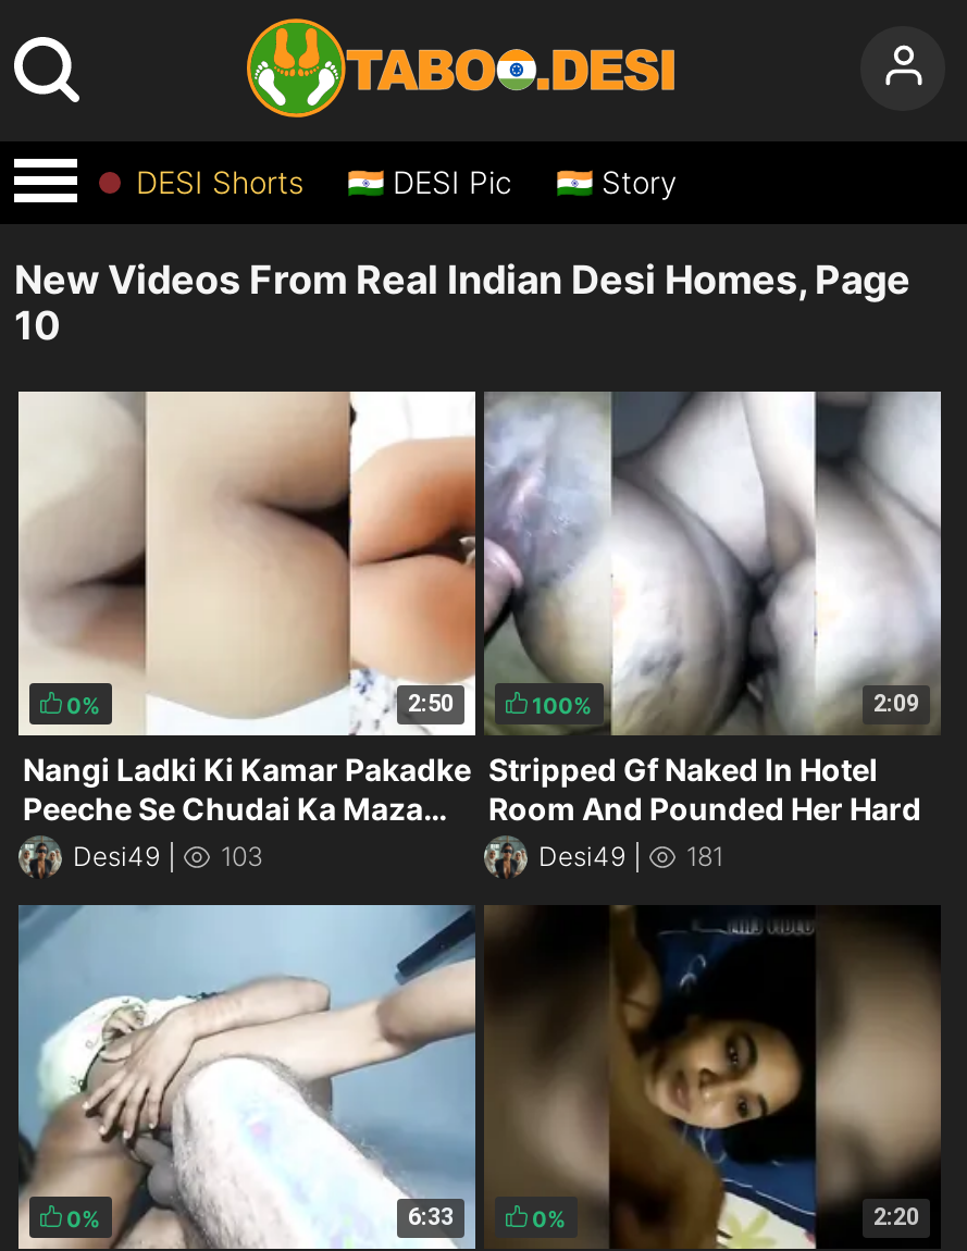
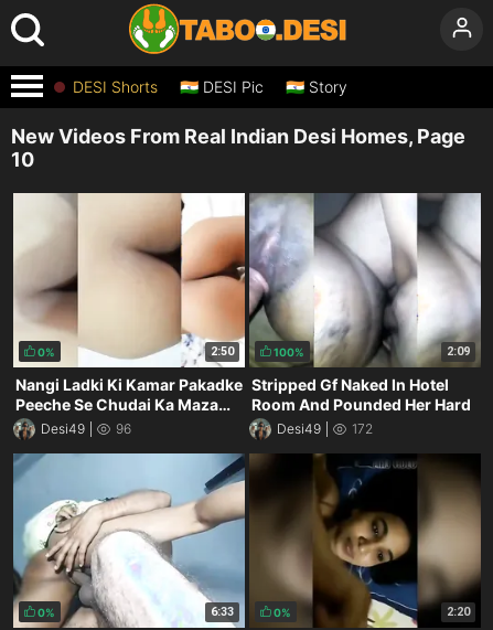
- 103
+ 96

- Desi49 181
+ Desi49 172
